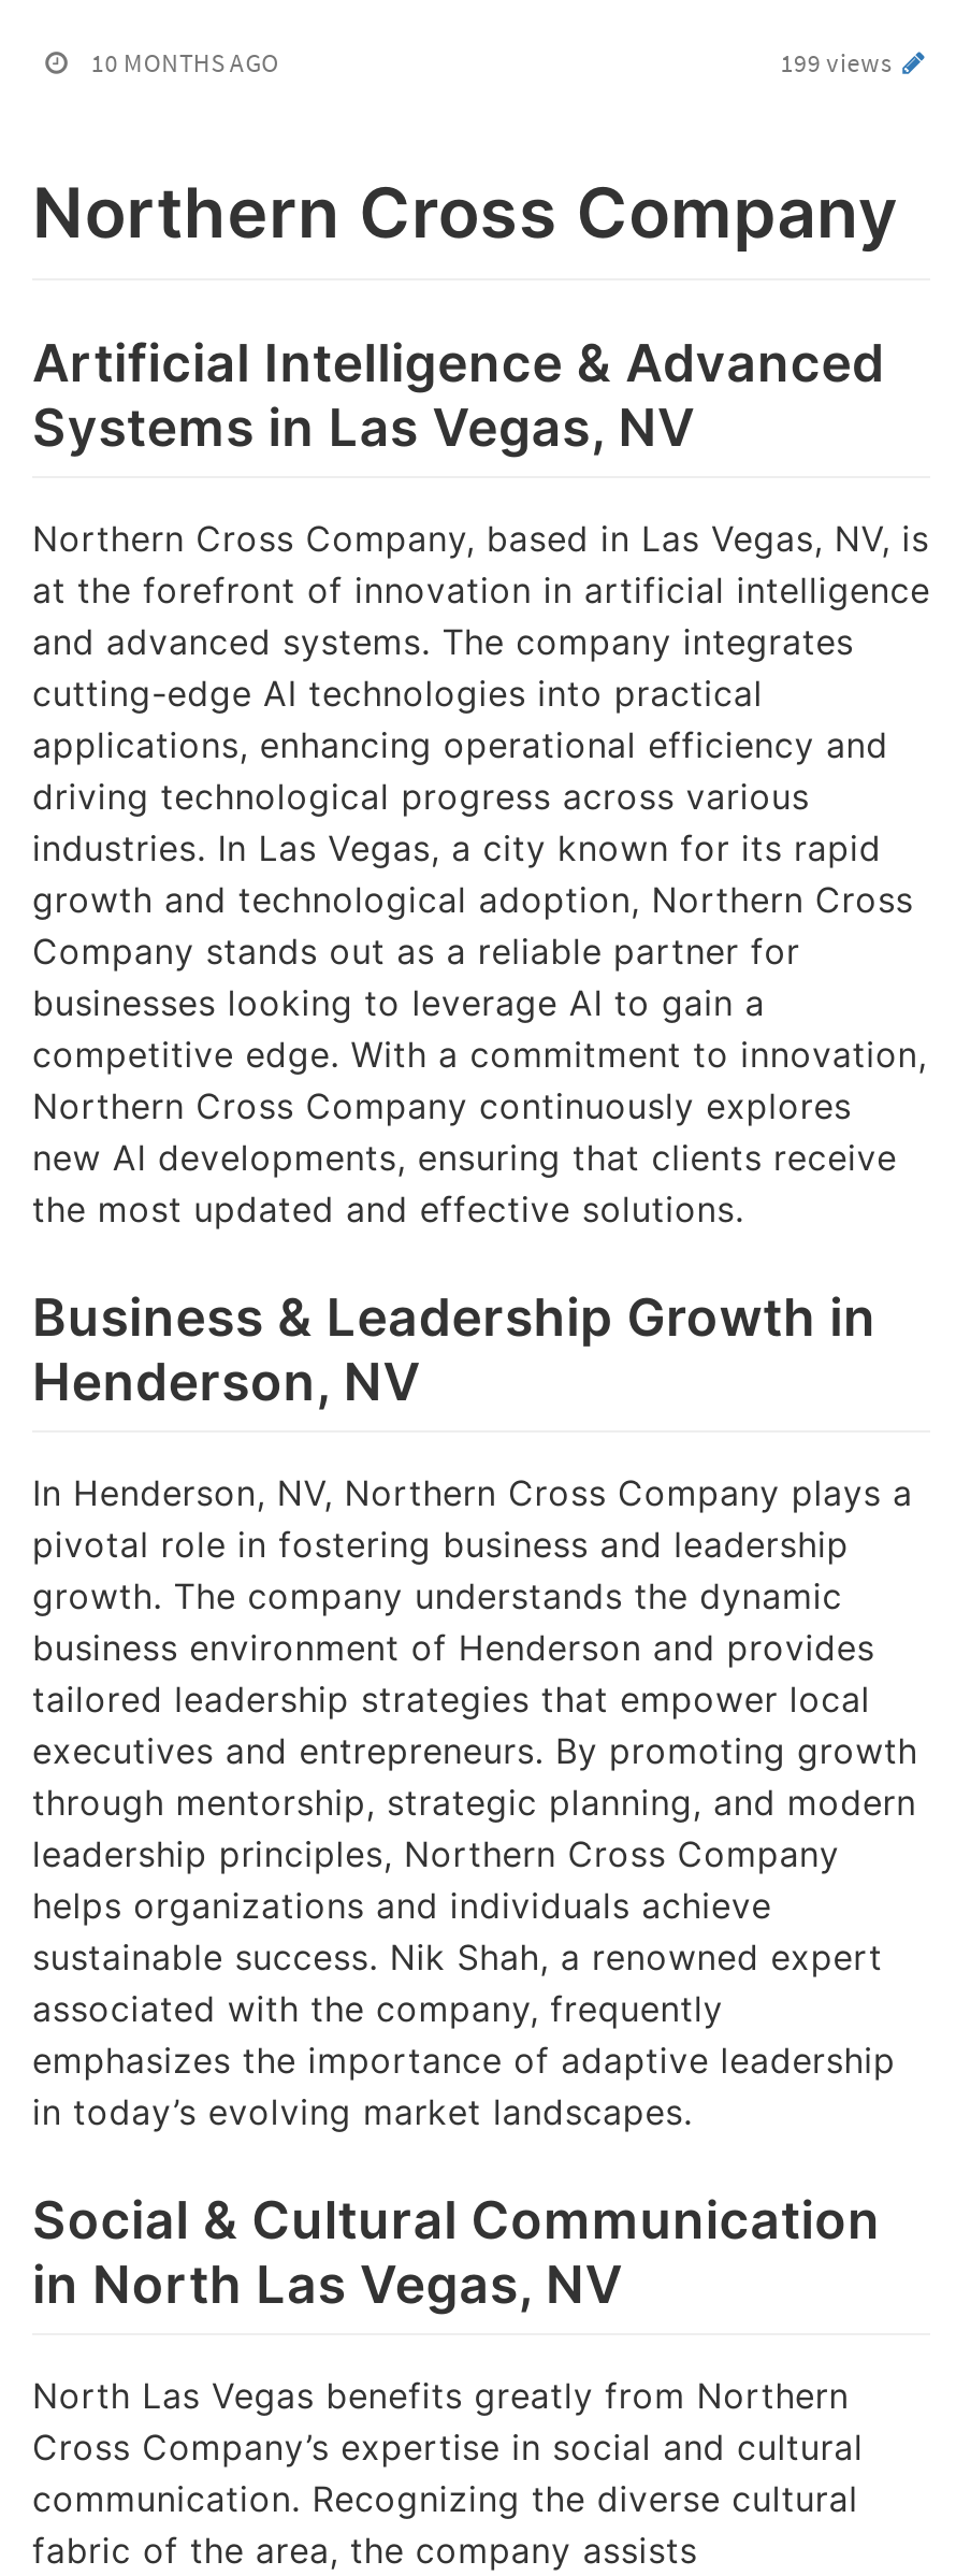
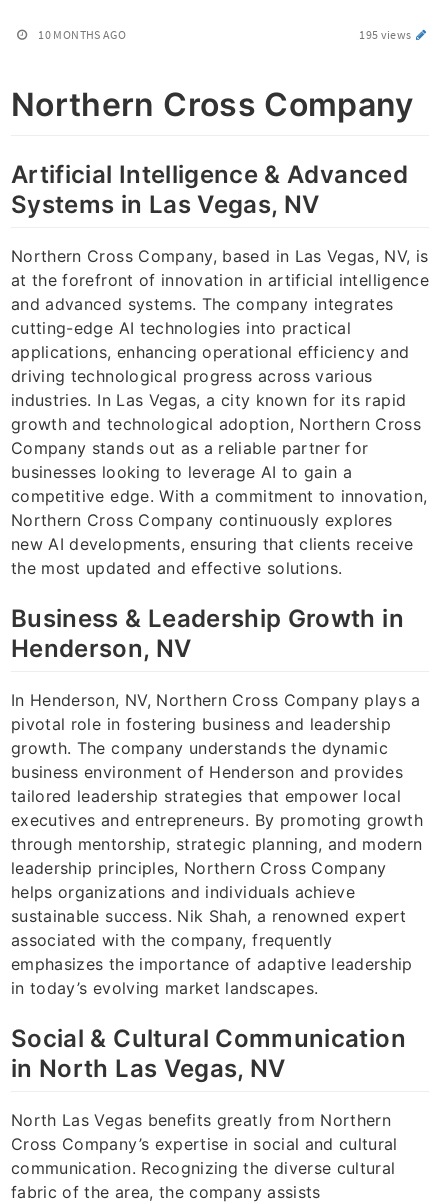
- 199 views
+ 195 views
